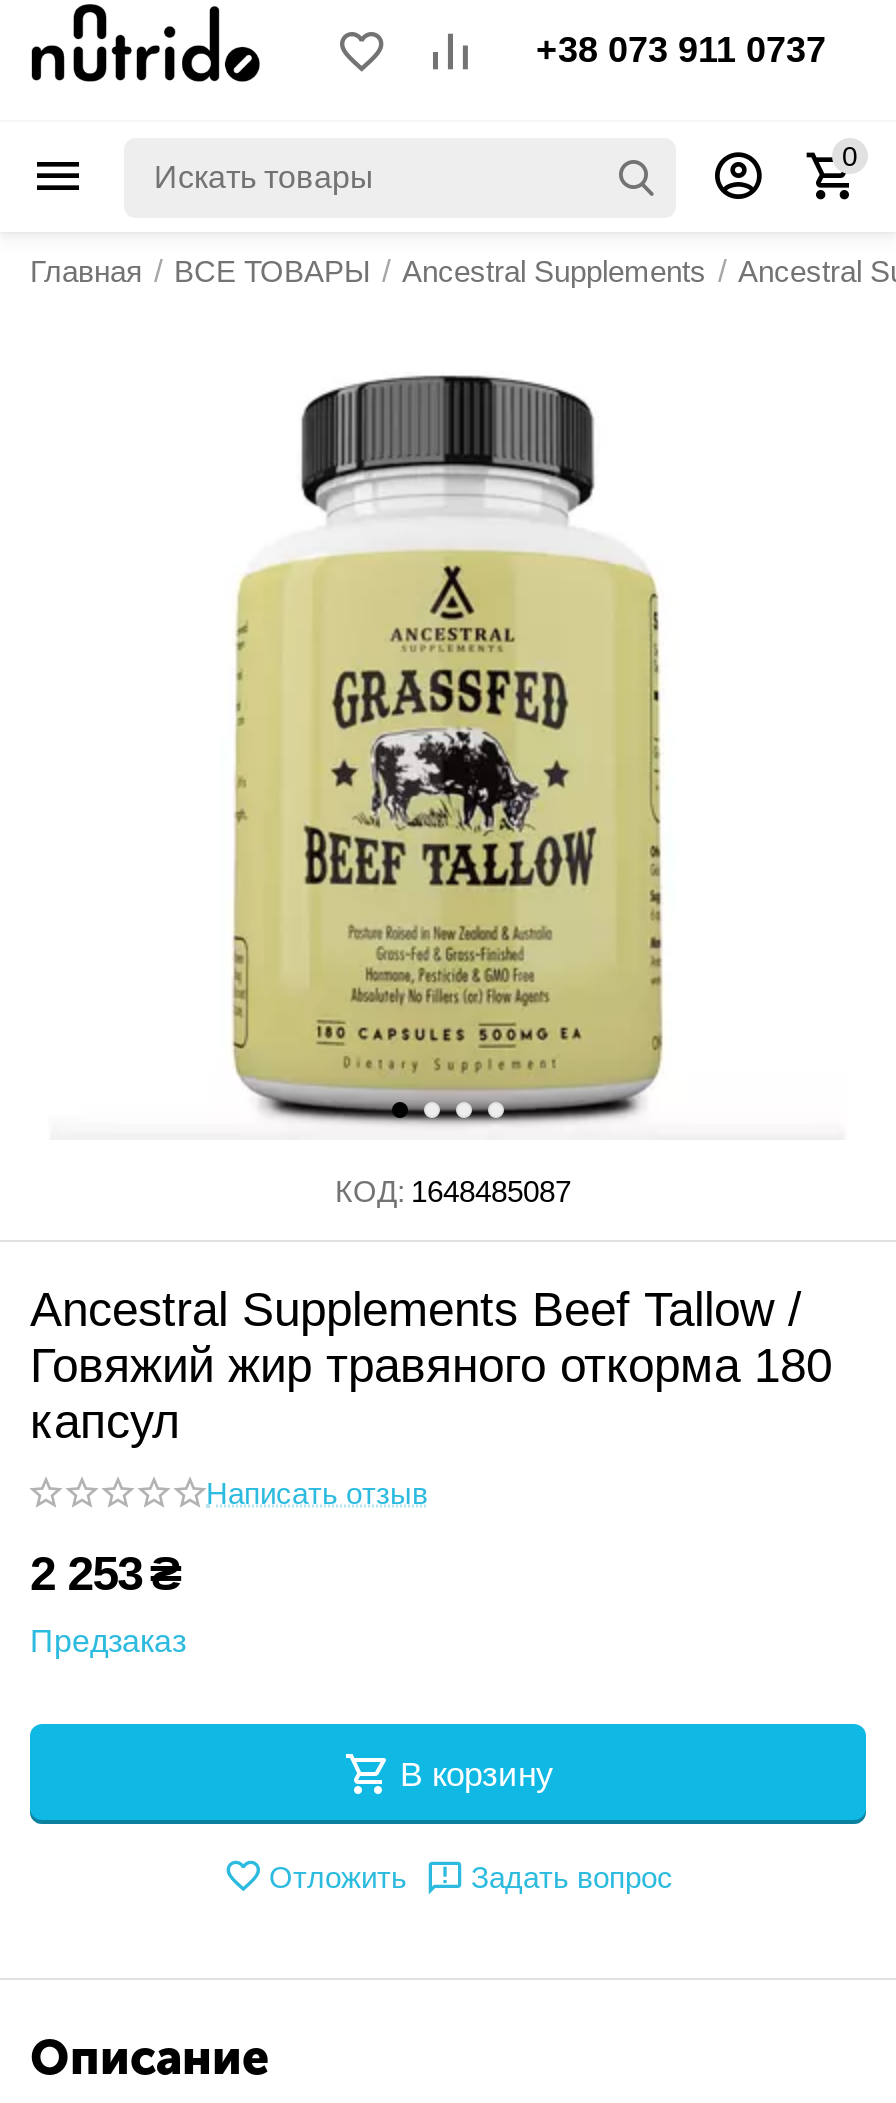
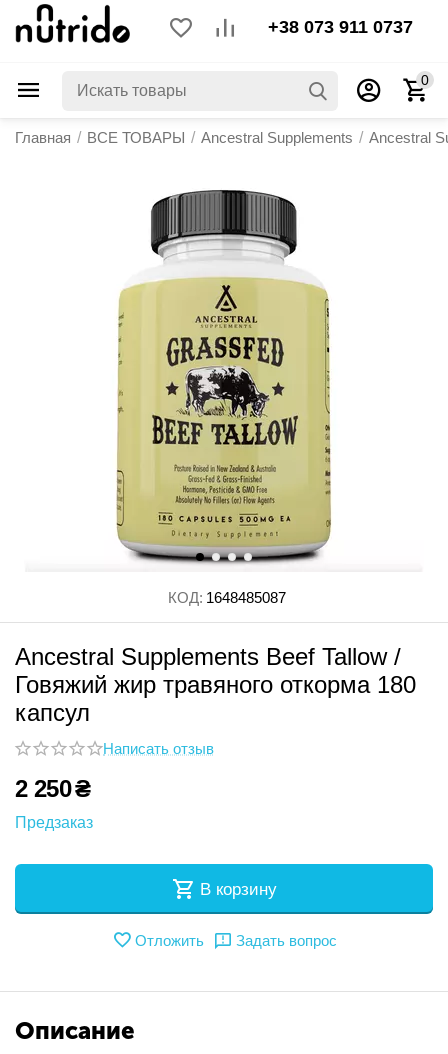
- 2 253 ₴
+ 2 250 ₴
